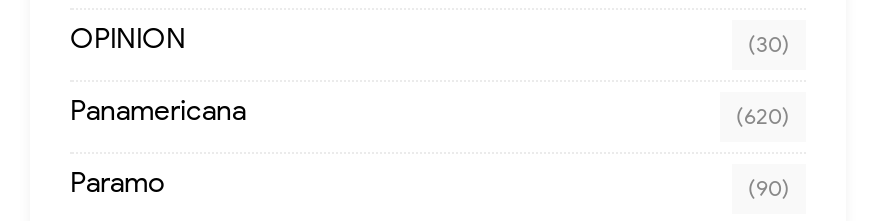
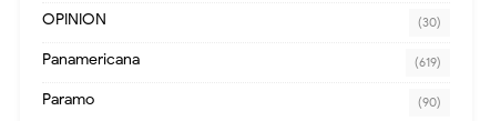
- (620)
+ (619)
